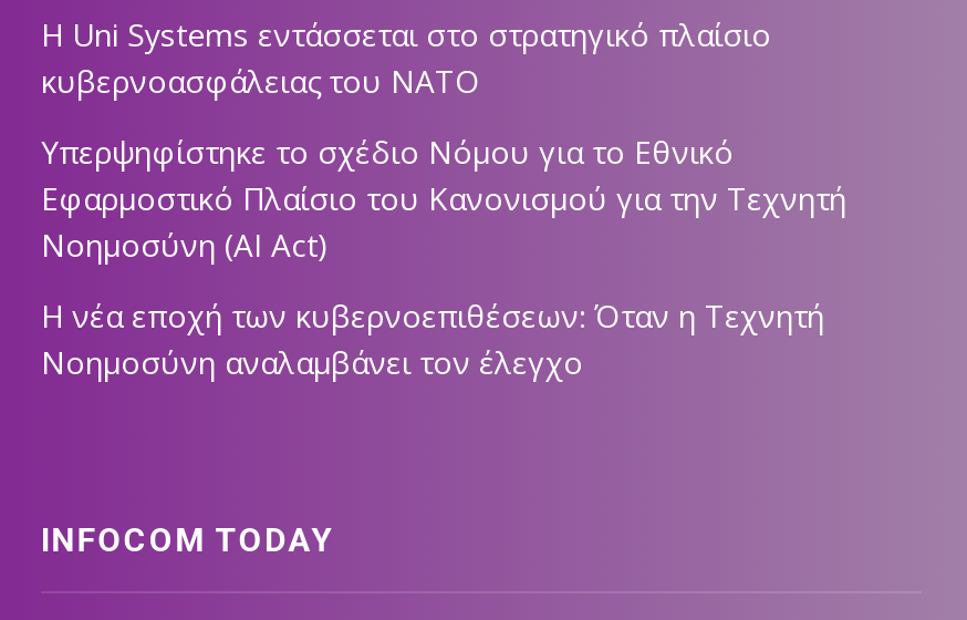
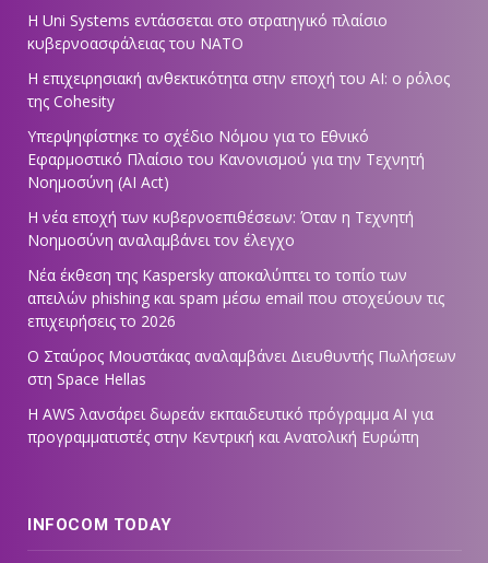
+ Η επιχειρησιακή ανθεκτικότητα στην εποχή του ΑΙ: ο ρόλος
+ της Cohesity

+ Νέα έκθεση της Kaspersky αποκαλύπτει το τοπίο των
+ απειλών phishing και spam μέσω email που στοχεύουν τις
+ επιχειρήσεις το 2026
+ Ο Σταύρος Μουστάκας αναλαμβάνει Διευθυντής Πωλήσεων
+ στη Space Hellas
+ Η AWS λανσάρει δωρεάν εκπαιδευτικό πρόγραμμα AI για
+ προγραμματιστές στην Κεντρική και Ανατολική Ευρώπη
